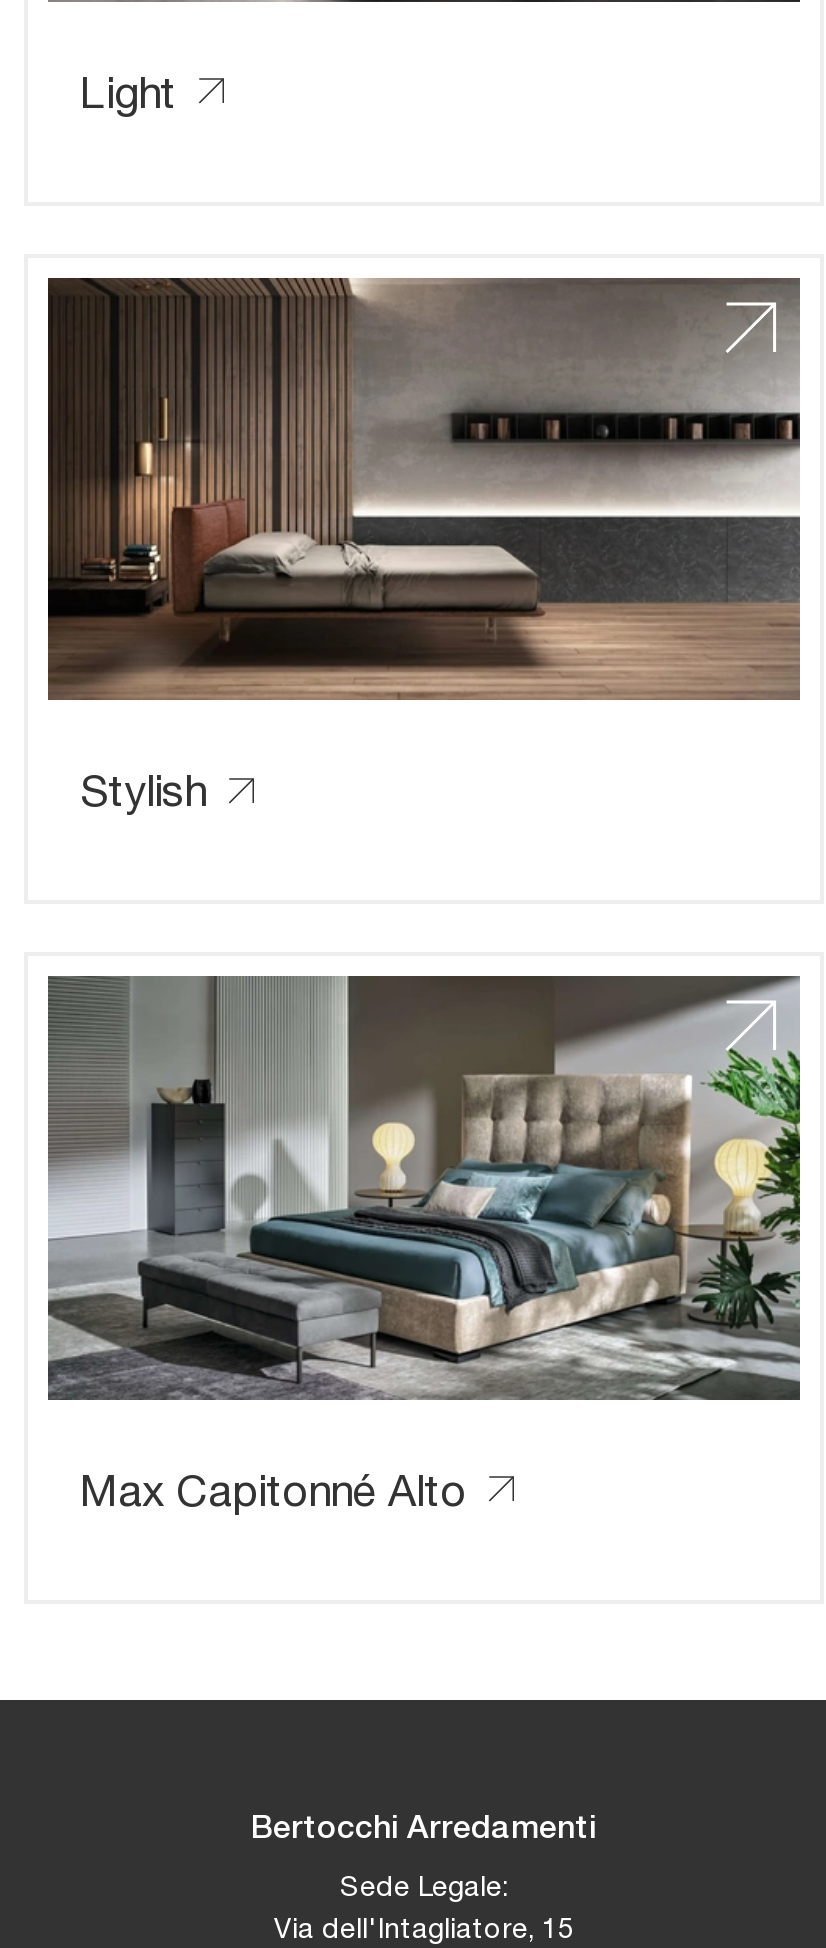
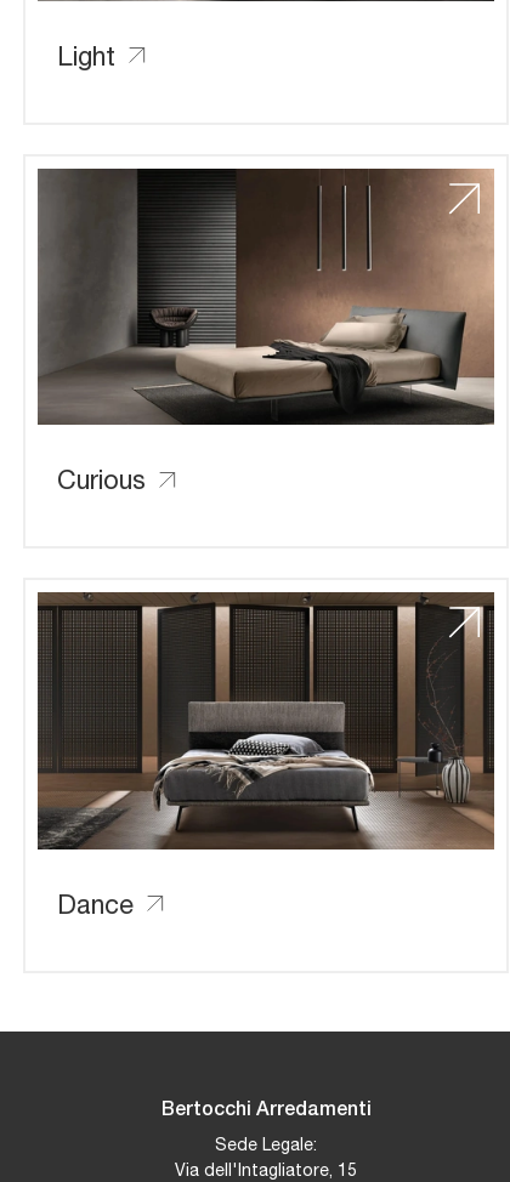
- [image]
- Stylish
+ [image]
+ Curious

- [image]
- Max Capitonné Alto
+ [image]
+ Dance
